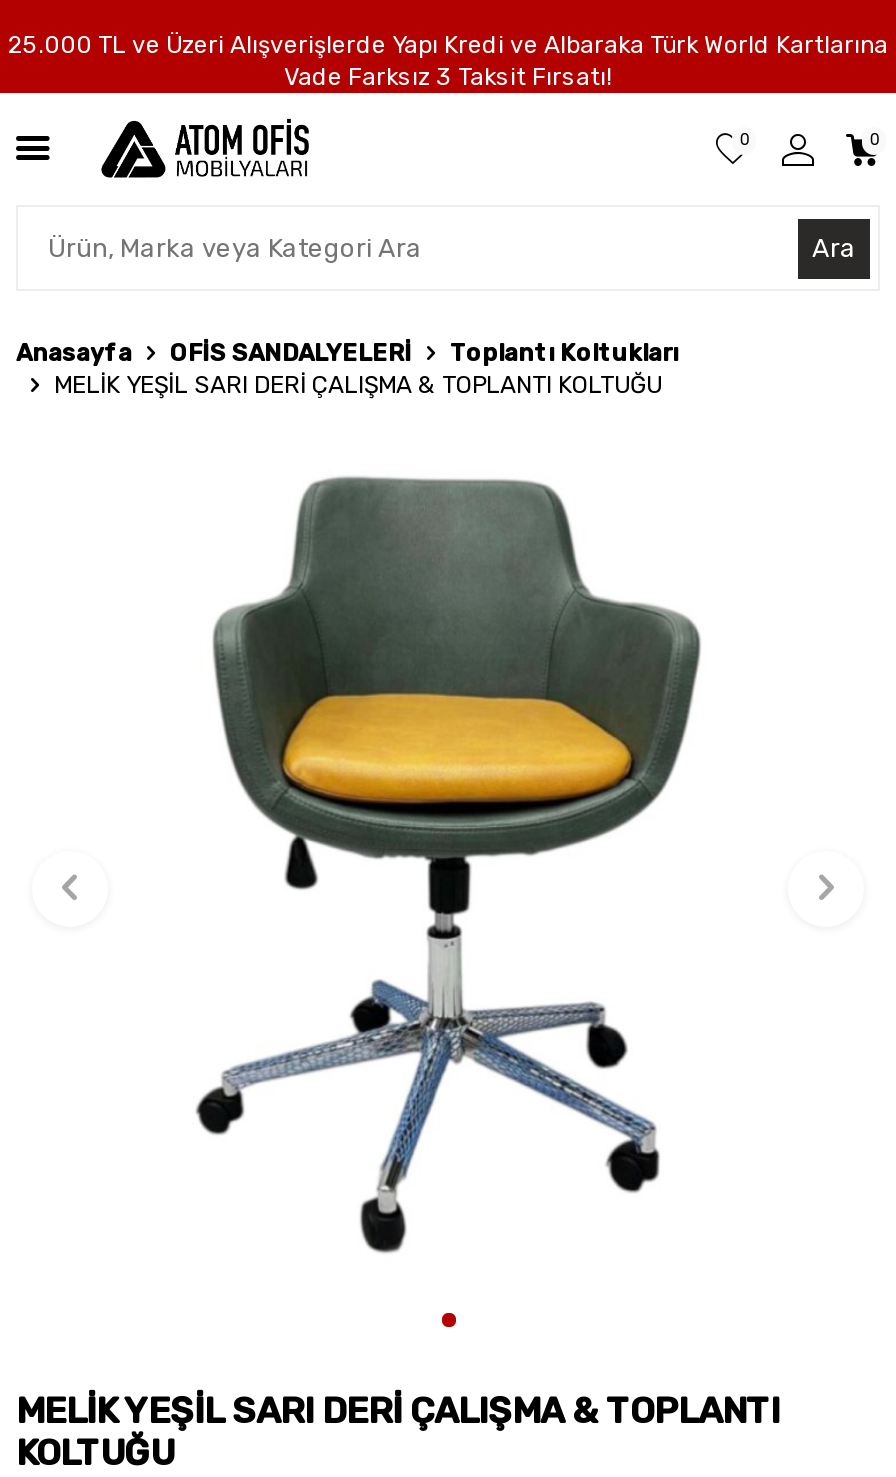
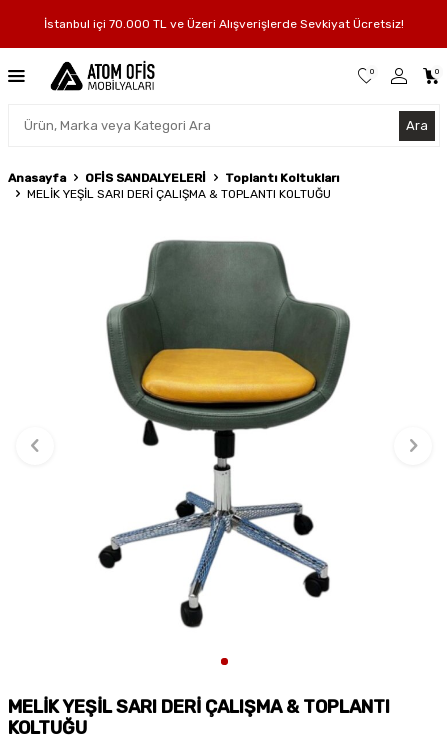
- 25.000 TL ve Üzeri Alışverişlerde Yapı Kredi ve Albaraka Türk World Kartlarına
- Vade Farksız 3 Taksit Fırsatı!
+ İstanbul içi 70.000 TL ve Üzeri Alışverişlerde Sevkiyat Ücretsiz!
